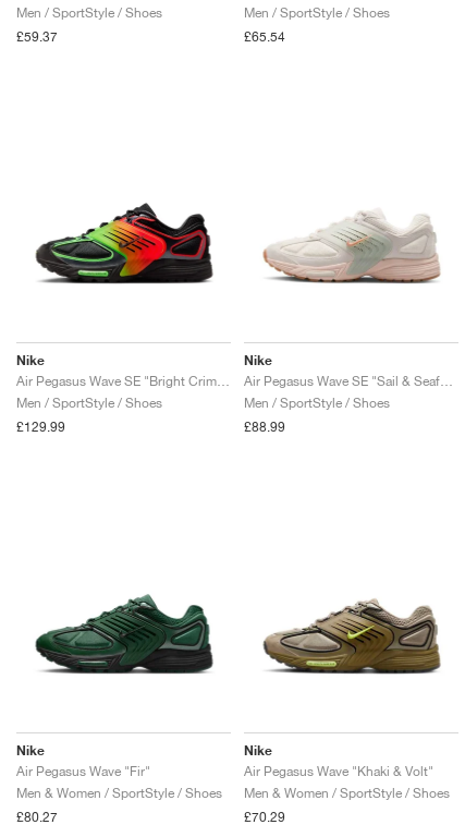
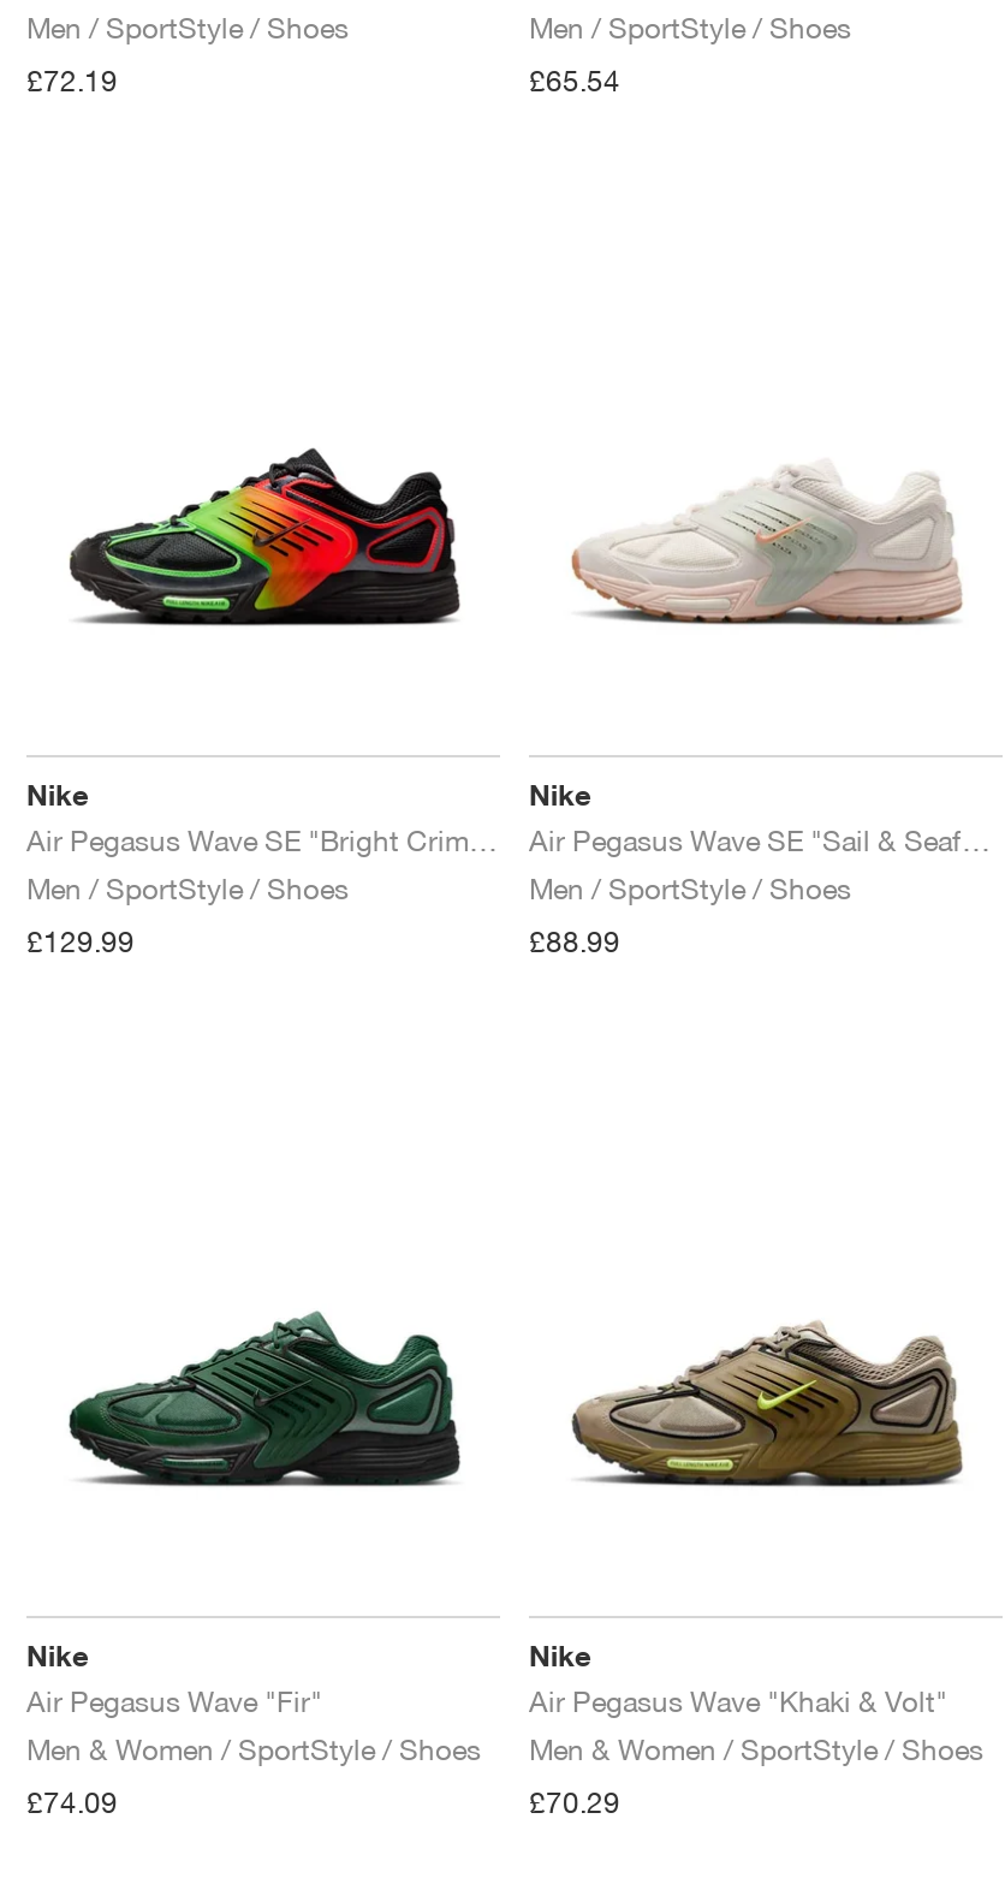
- £59.37
+ £72.19

- £80.27
+ £74.09
